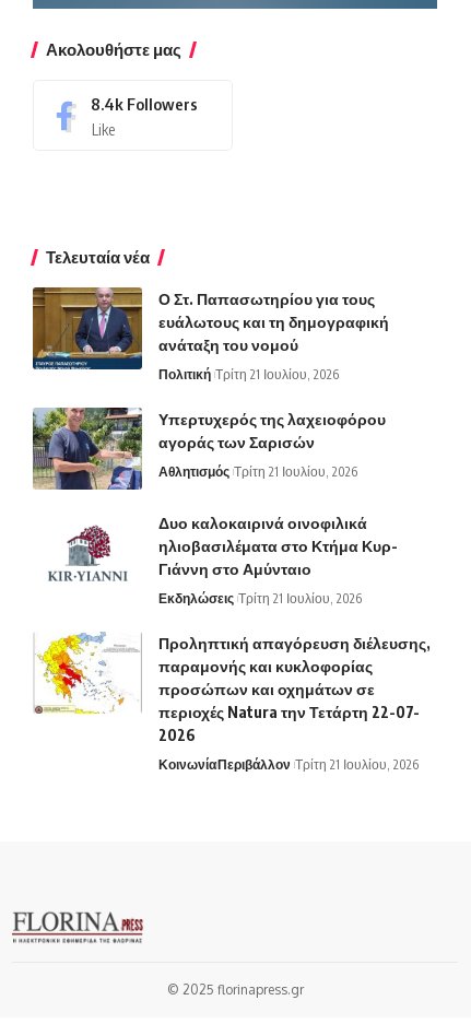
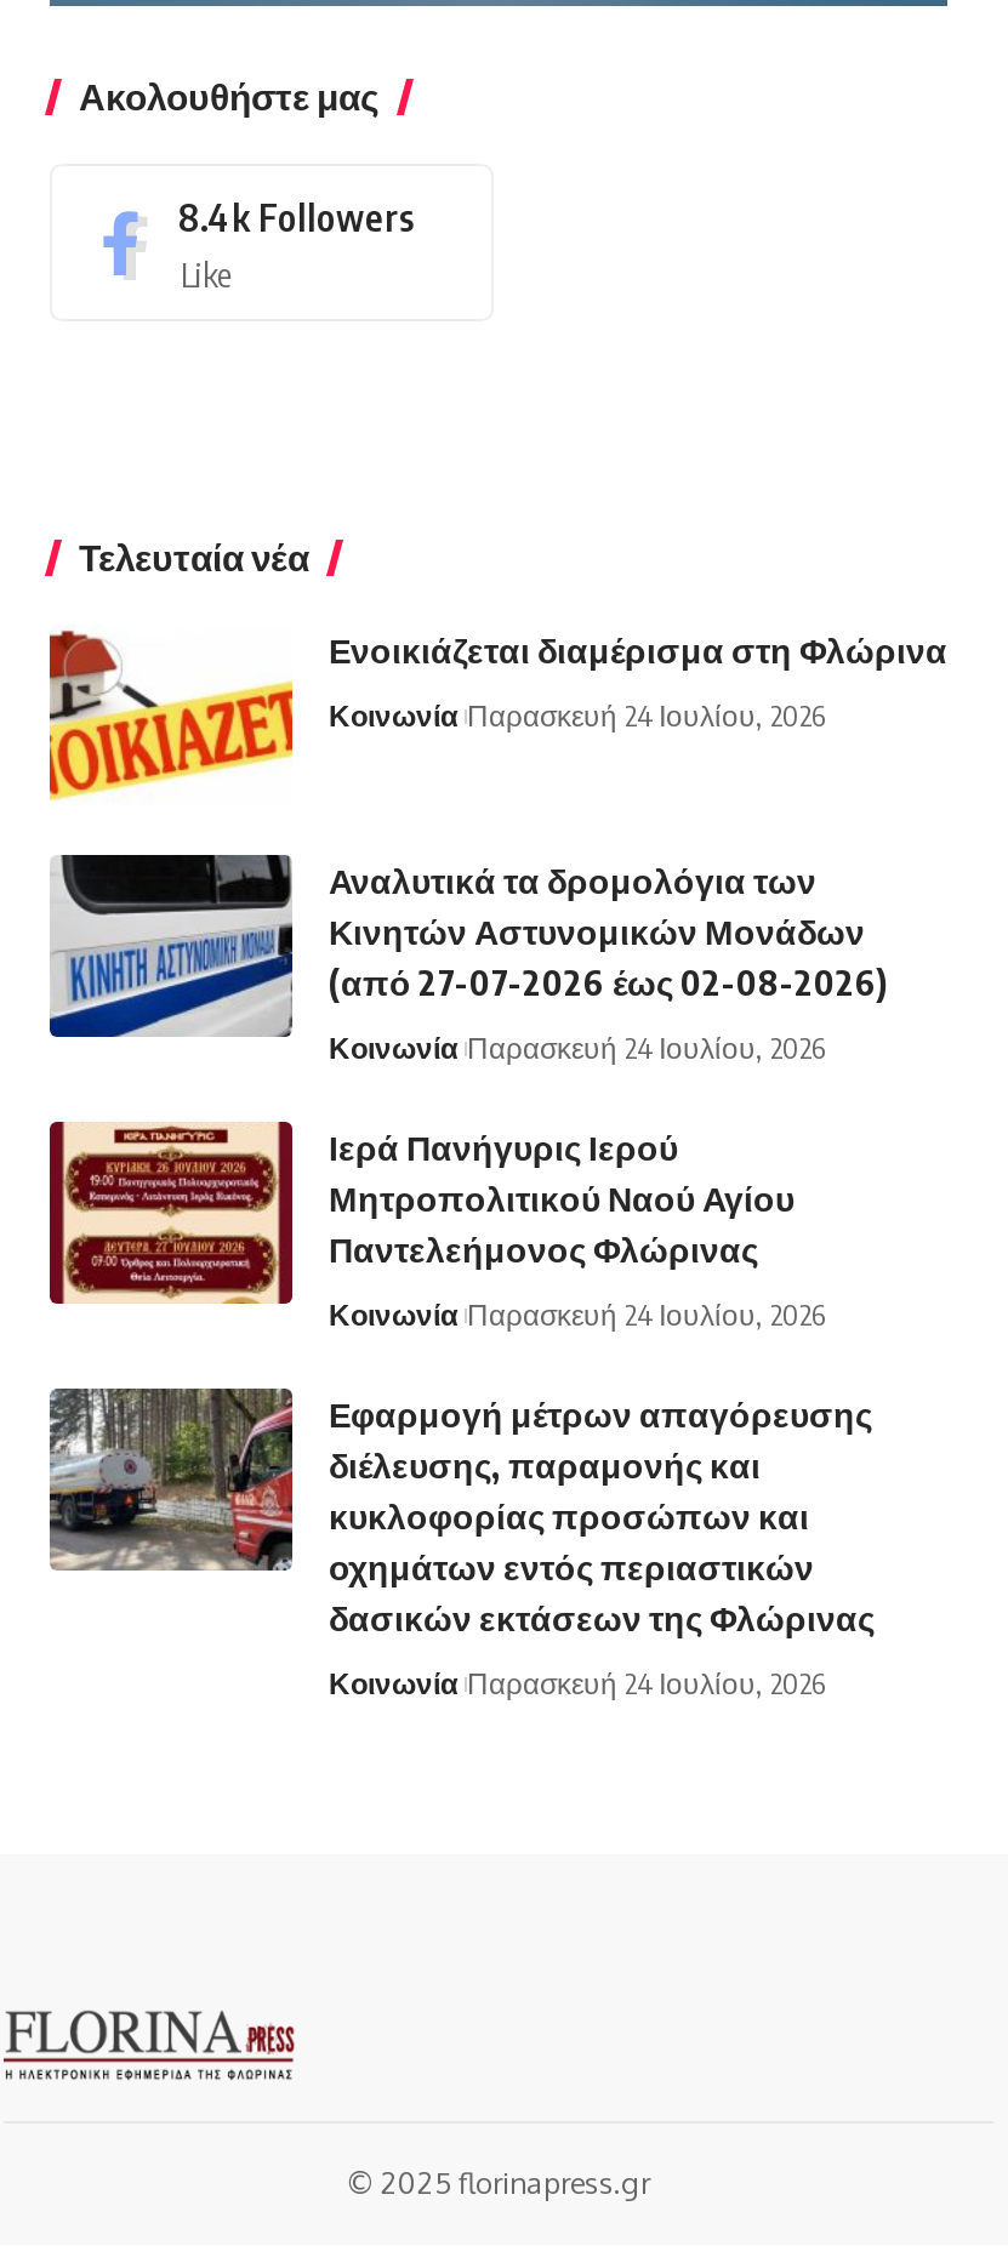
- [image]
- Ο Στ. Παπασωτηρίου για τους
- ευάλωτους και τη δημογραφική
- ανάταξη του νομού
+ [image]
+ Ενοικιάζεται διαμέρισμα στη Φλώρινα

- Πολιτική Τρίτη 21 Ιουλίου, 2026
+ Κοινωνία Παρασκευή 24 Ιουλίου, 2026

- [image]
- Υπερτυχερός της λαχειοφόρου
- αγοράς των Σαρισών
+ [image]
+ Αναλυτικά τα δρομολόγια των
+ Κινητών Αστυνομικών Μονάδων
+ (από 27-07-2026 έως 02-08-2026)

- Αθλητισμός Τρίτη 21 Ιουλίου, 2026
+ Κοινωνία Παρασκευή 24 Ιουλίου, 2026

- [image]
- Δυο καλοκαιρινά οινοφιλικά
- ηλιοβασιλέματα στο Κτήμα Κυρ-
- Γιάννη στο Αμύνταιο
+ [image]
+ Ιερά Πανήγυρις Ιερού
+ Μητροπολιτικού Ναού Αγίου
+ Παντελεήμονος Φλώρινας

- Εκδηλώσεις Τρίτη 21 Ιουλίου, 2026
+ Κοινωνία Παρασκευή 24 Ιουλίου, 2026

- [image]
- Προληπτική απαγόρευση διέλευσης,
- παραμονής και κυκλοφορίας
- προσώπων και οχημάτων σε
- περιοχές Natura την Τετάρτη 22-07-
- 2026
+ [image]
+ Εφαρμογή μέτρων απαγόρευσης
+ διέλευσης, παραμονής και
+ κυκλοφορίας προσώπων και
+ οχημάτων εντός περιαστικών
+ δασικών εκτάσεων της Φλώρινας

- ΚοινωνίαΠεριβάλλον Τρίτη 21 Ιουλίου, 2026
+ Κοινωνία Παρασκευή 24 Ιουλίου, 2026
